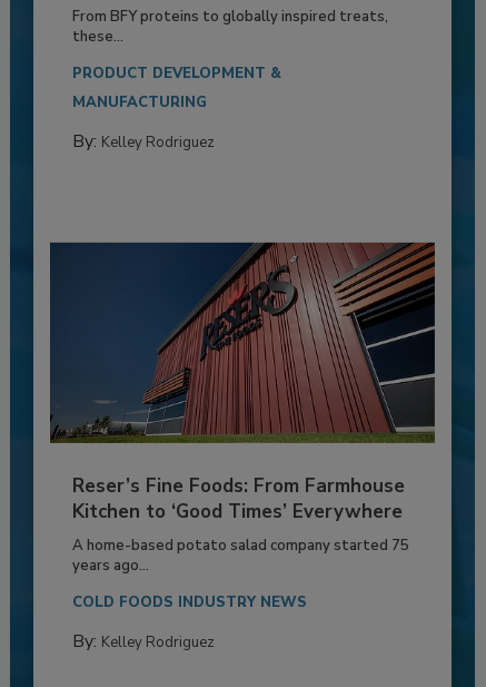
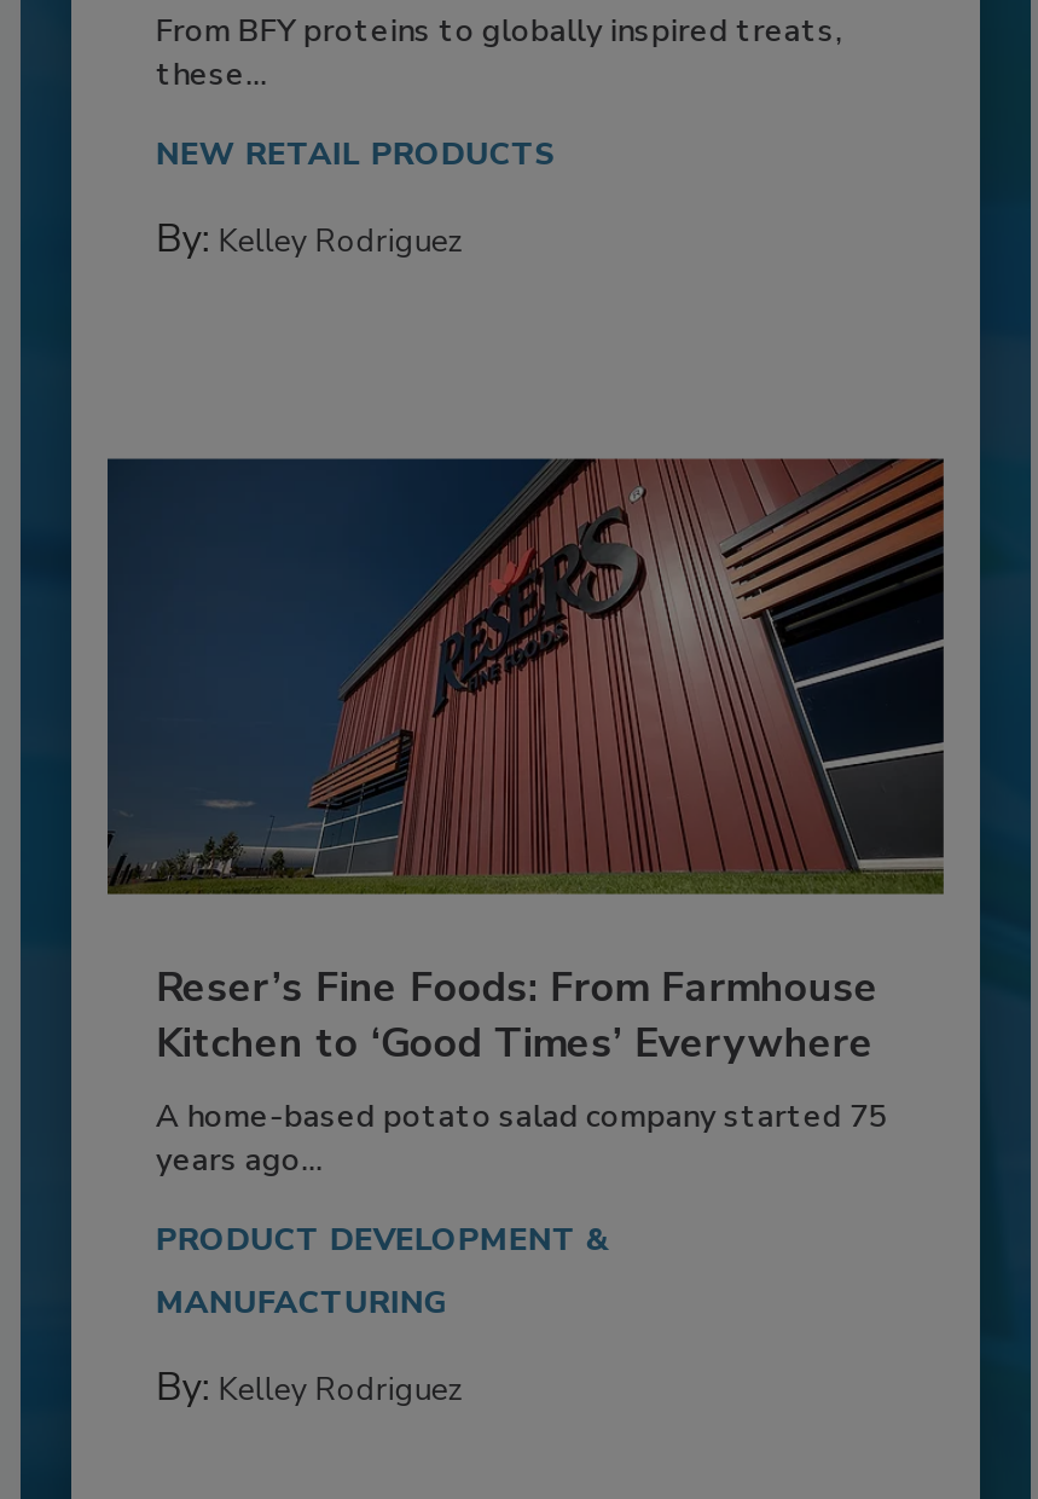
+ NEW RETAIL PRODUCTS

moved down: PRODUCT DEVELOPMENT & | MANUFACTURING

moved up: [image] | By: Kelley Rodriguez | Reser’s Fine Foods: From Farmhouse | Kitchen to ‘Good Times’ Everywhere | A home-based potato salad company started 75 | years ago...

- COLD FOODS INDUSTRY NEWS
